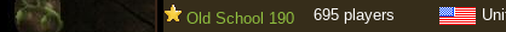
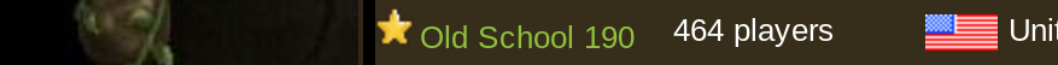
- Old School 190 695 players
+ Old School 190 464 players
